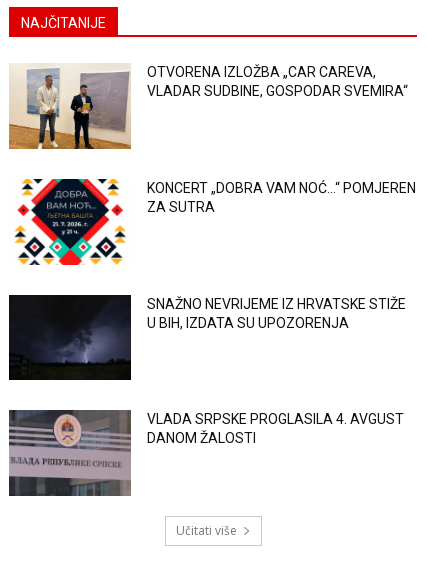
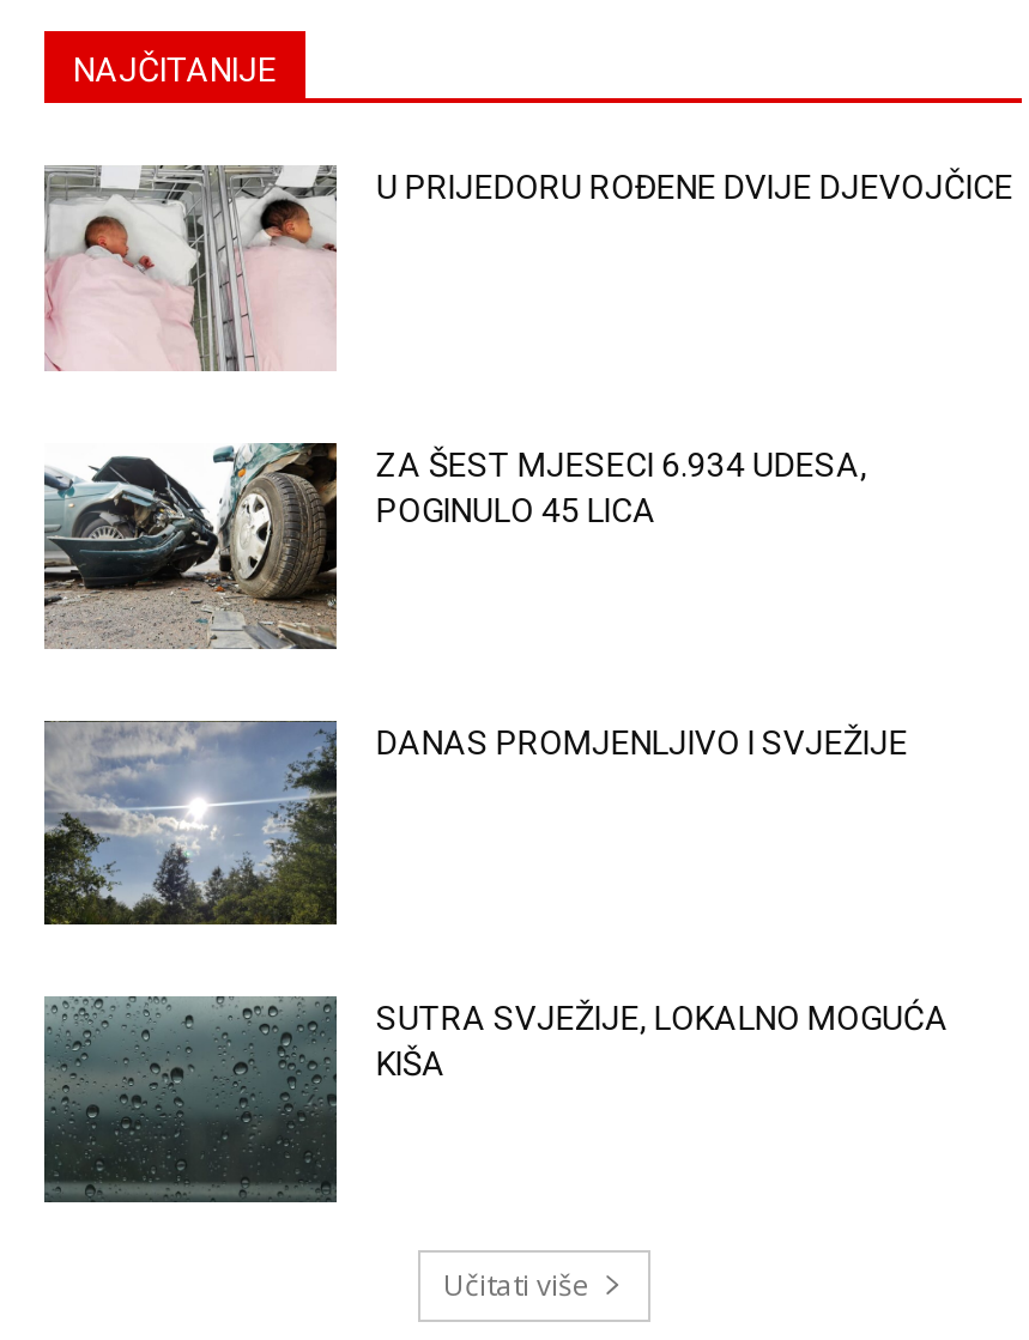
- [image]
- OTVORENA IZLOŽBA „CAR CAREVA,
- VLADAR SUDBINE, GOSPODAR SVEMIRA“
+ [image]
+ U PRIJEDORU ROĐENE DVIJE DJEVOJČICE

- [image]
- KONCERT „DOBRA VAM NOĆ…“ POMJEREN
- ZA SUTRA
+ [image]
+ ZA ŠEST MJESECI 6.934 UDESA,
+ POGINULO 45 LICA

- [image]
- SNAŽNO NEVRIJEME IZ HRVATSKE STIŽE
- U BIH, IZDATA SU UPOZORENJA
+ [image]
+ DANAS PROMJENLJIVO I SVJEŽIJE

- [image]
- VLADA SRPSKE PROGLASILA 4. AVGUST
- DANOM ŽALOSTI
+ [image]
+ SUTRA SVJEŽIJE, LOKALNO MOGUĆA
+ KIŠA
